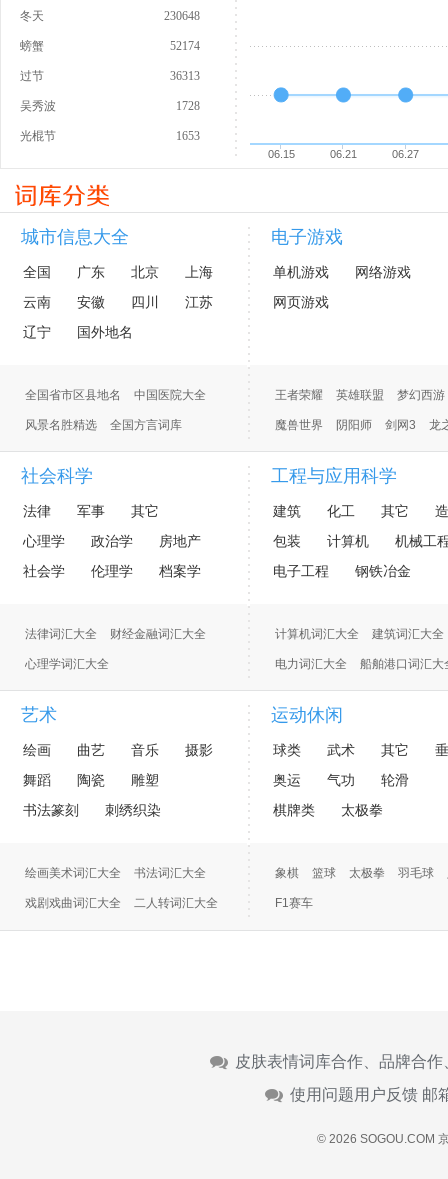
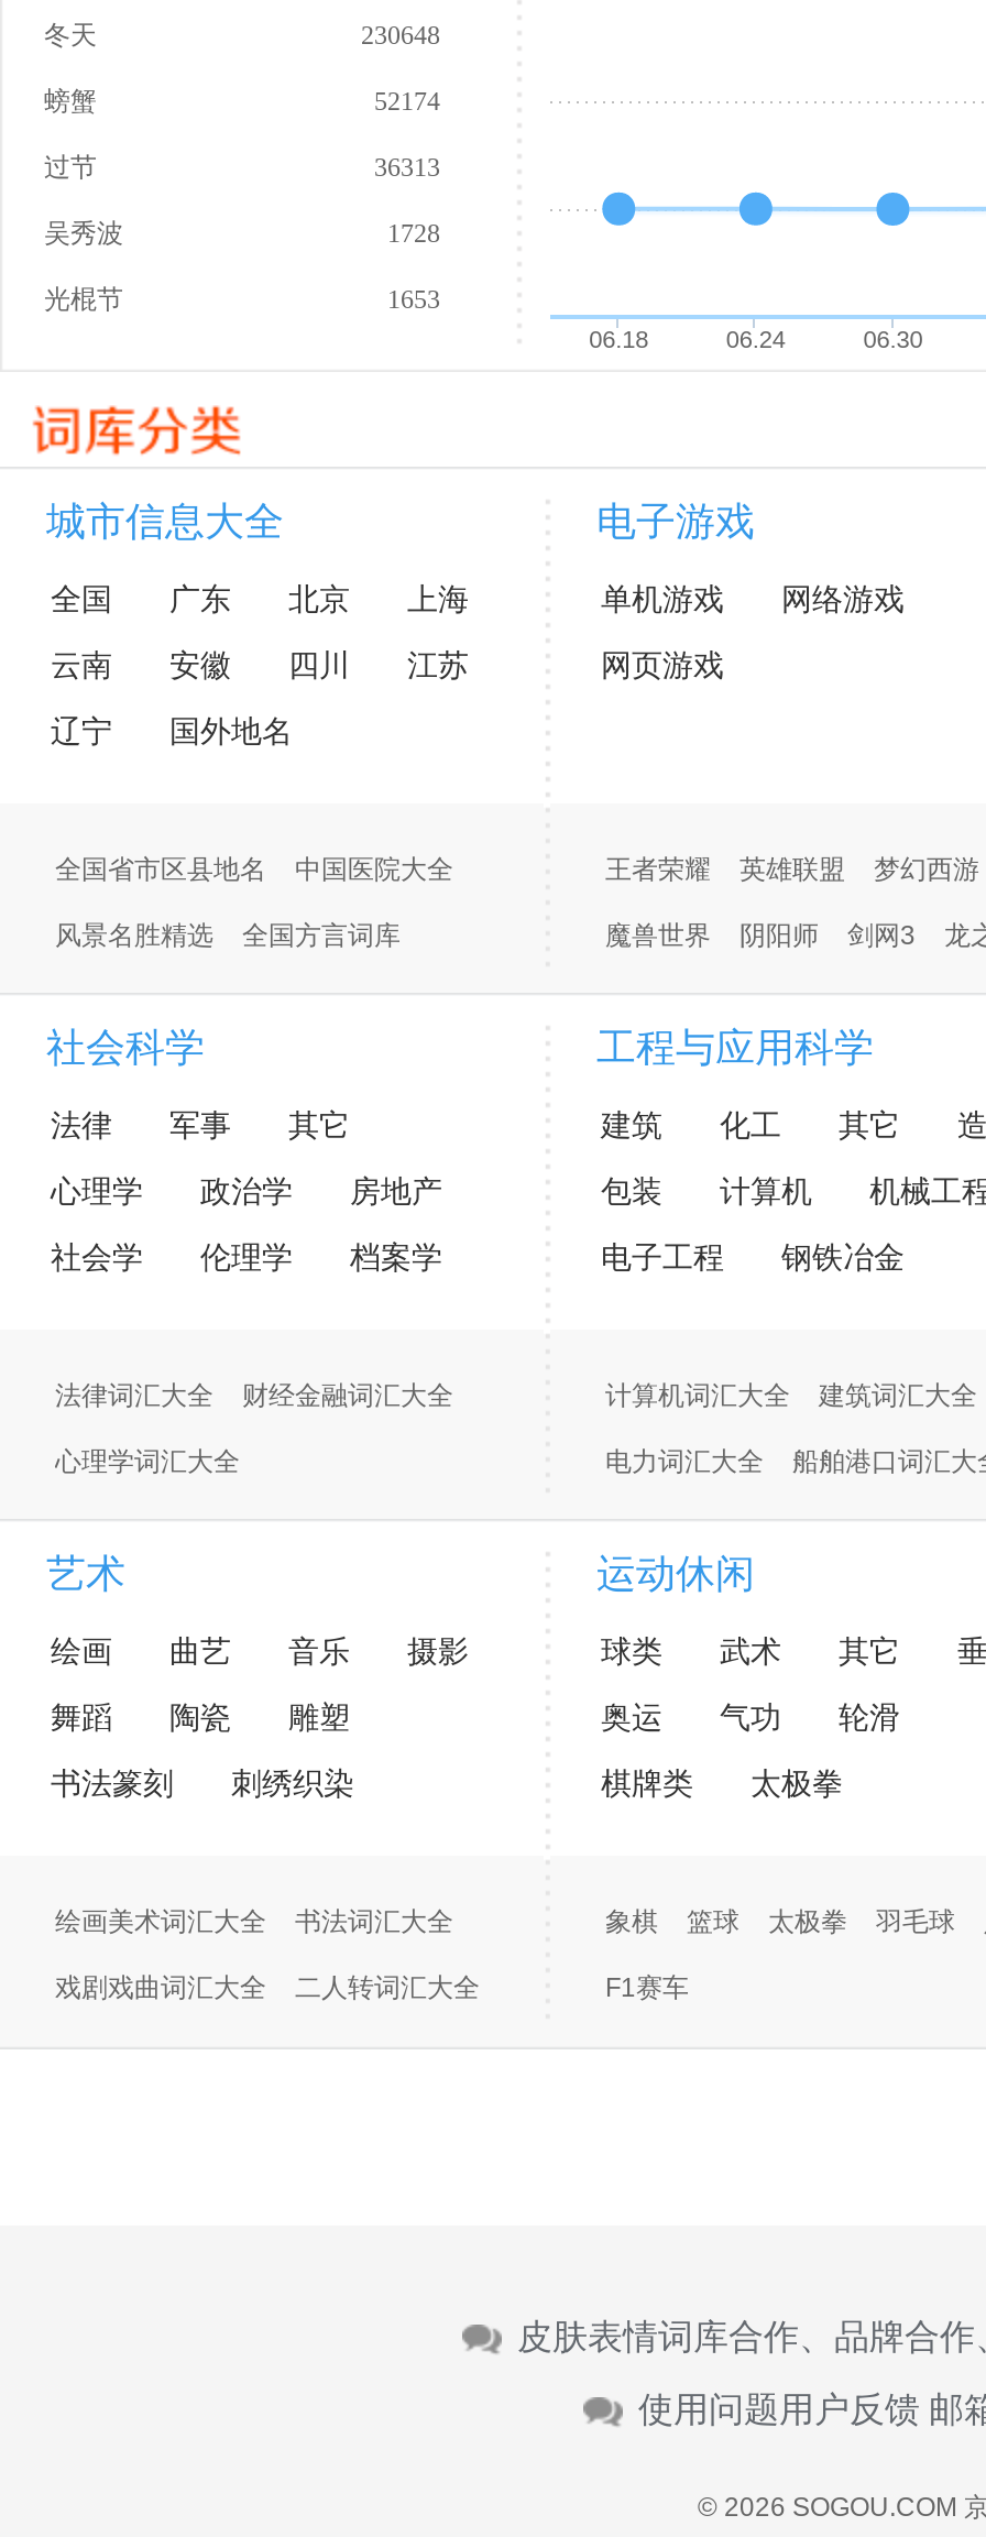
- 06.15
+ 06.18

- 06.21
+ 06.24

- 06.27
+ 06.30
